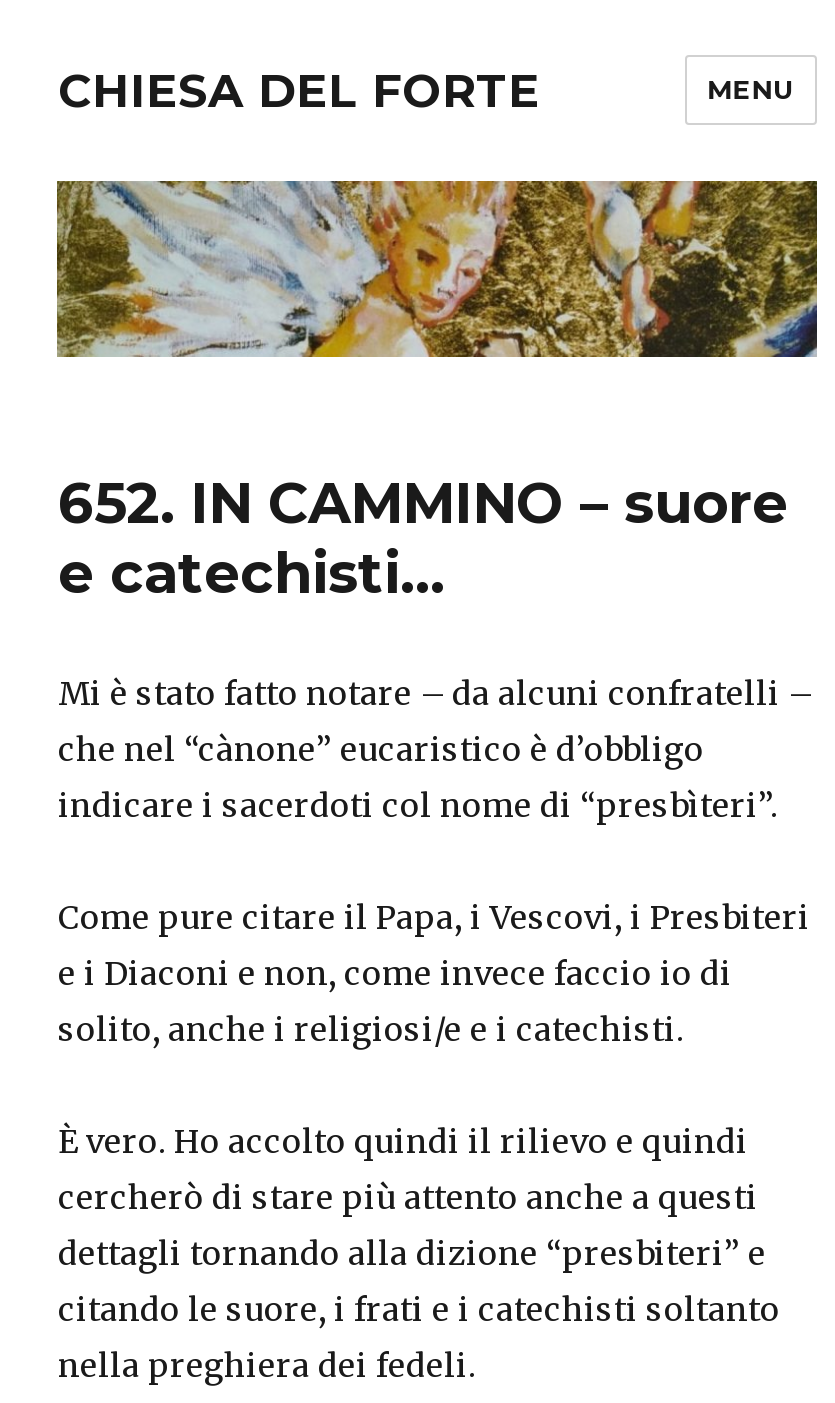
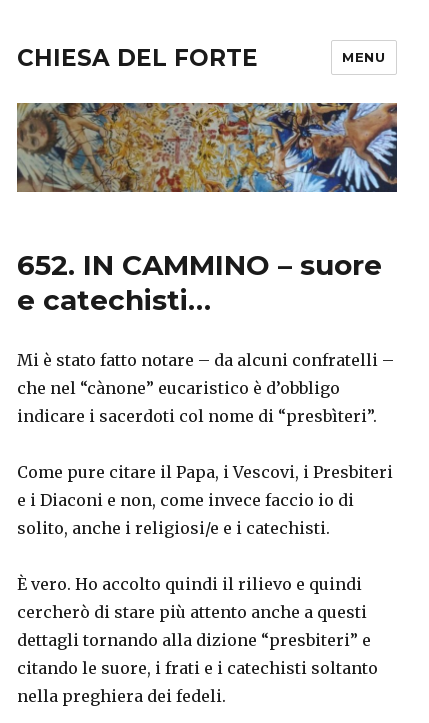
- [image]
+ [image]
